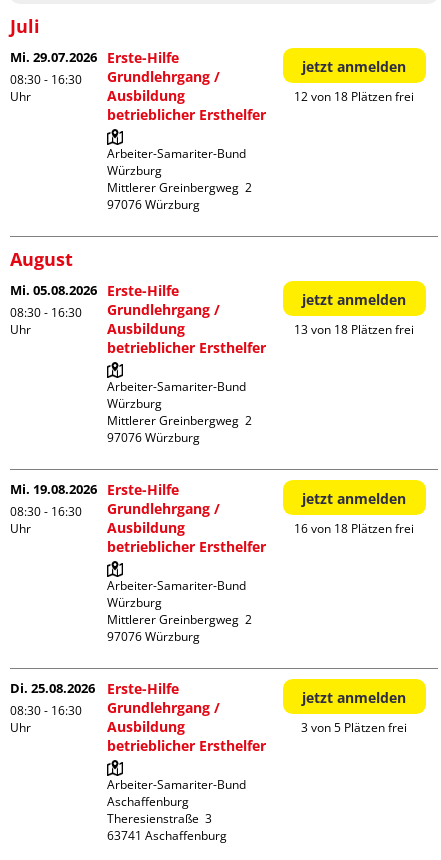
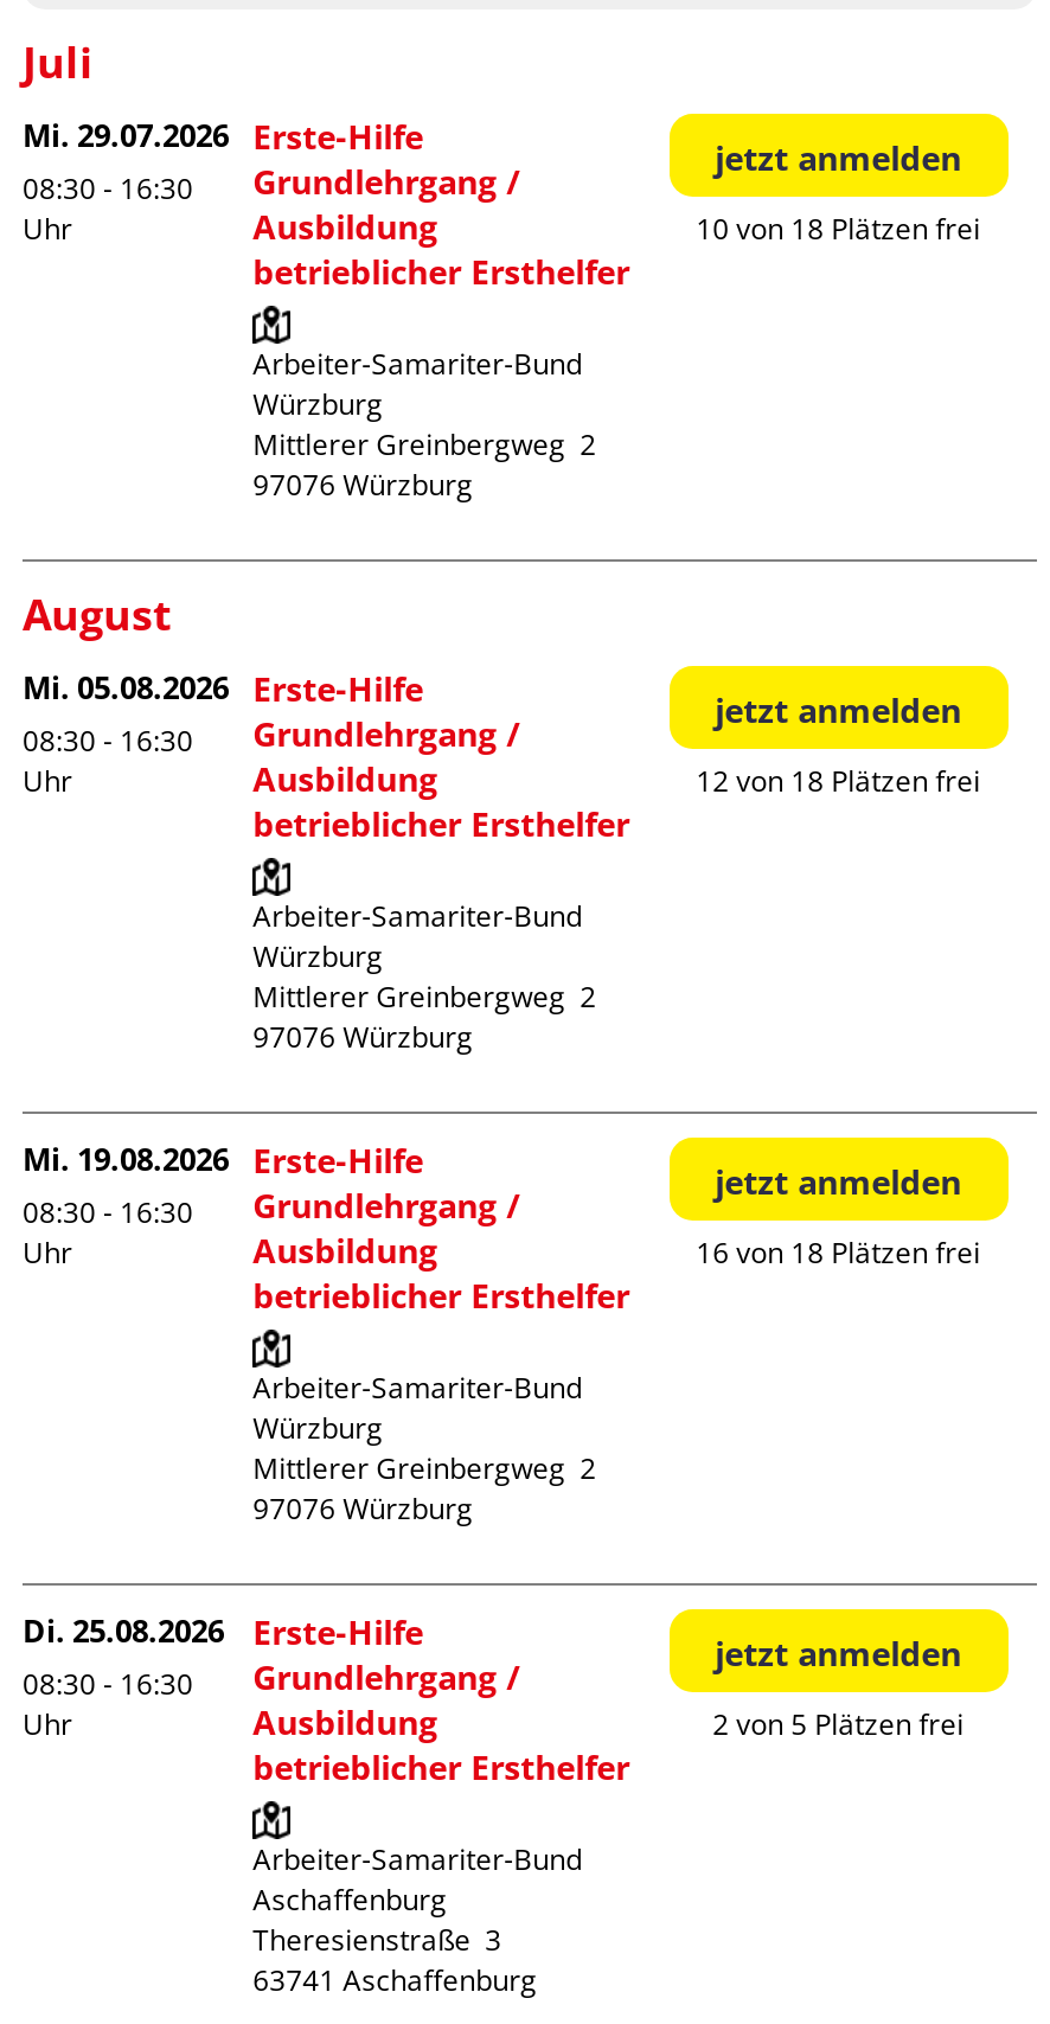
moved down: 12 von 18 Plätzen frei

+ 10 von 18 Plätzen frei

- 13 von 18 Plätzen frei

- 3 von 5 Plätzen frei
+ 2 von 5 Plätzen frei
